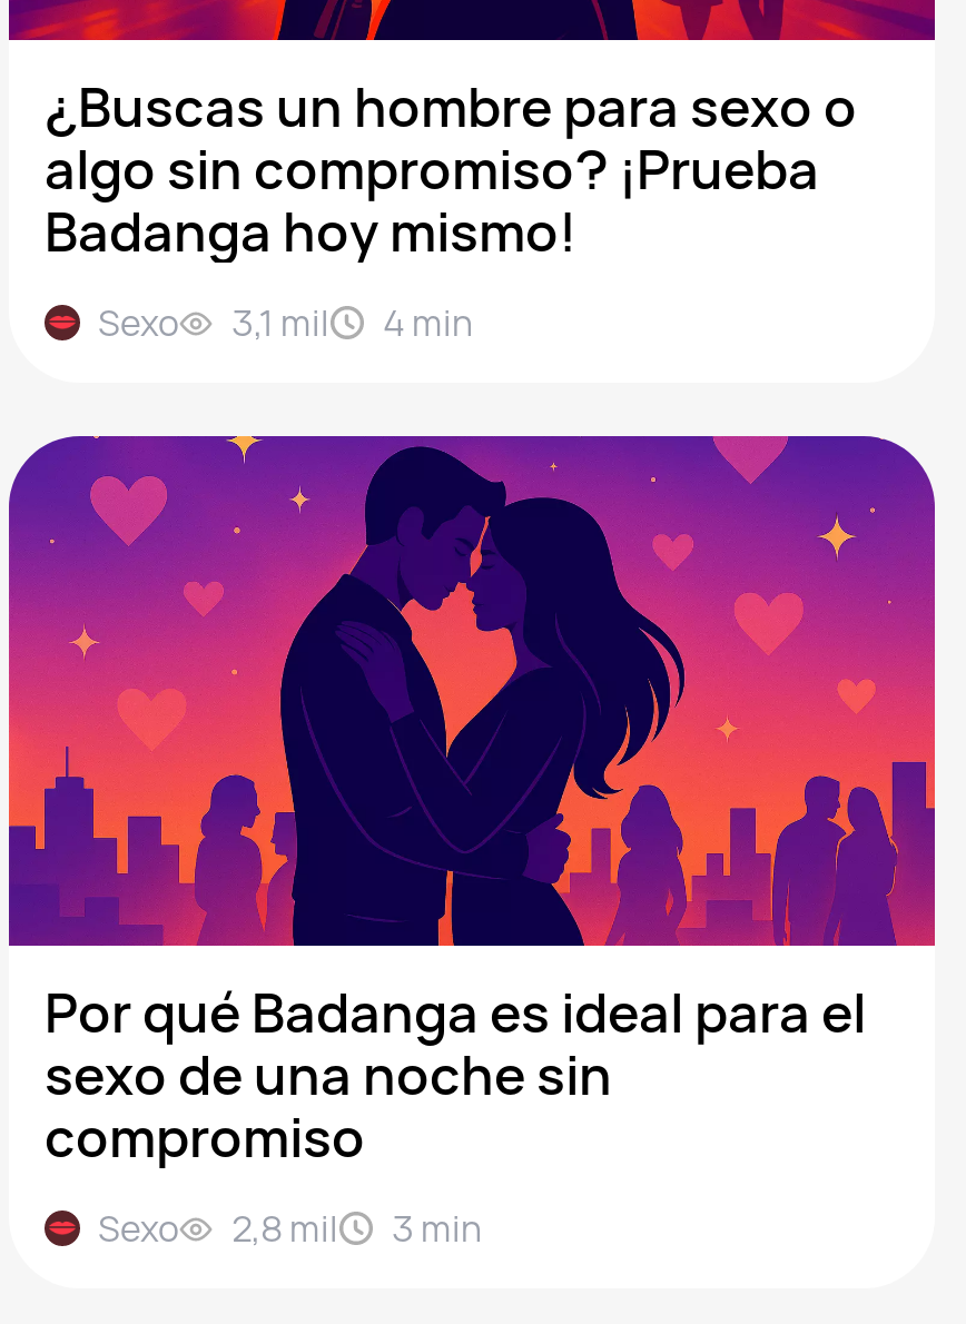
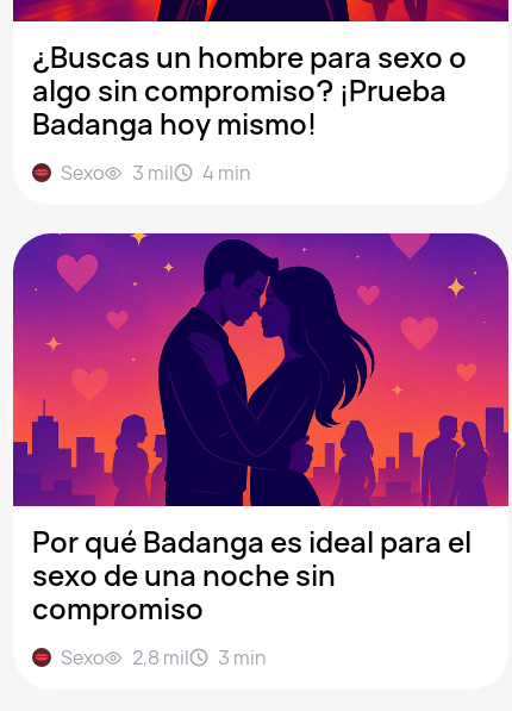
- Sexo 3,1 mil 4 min
+ Sexo 3 mil 4 min
